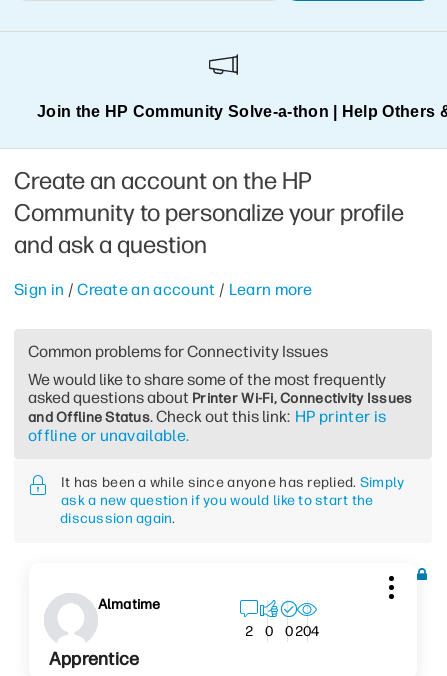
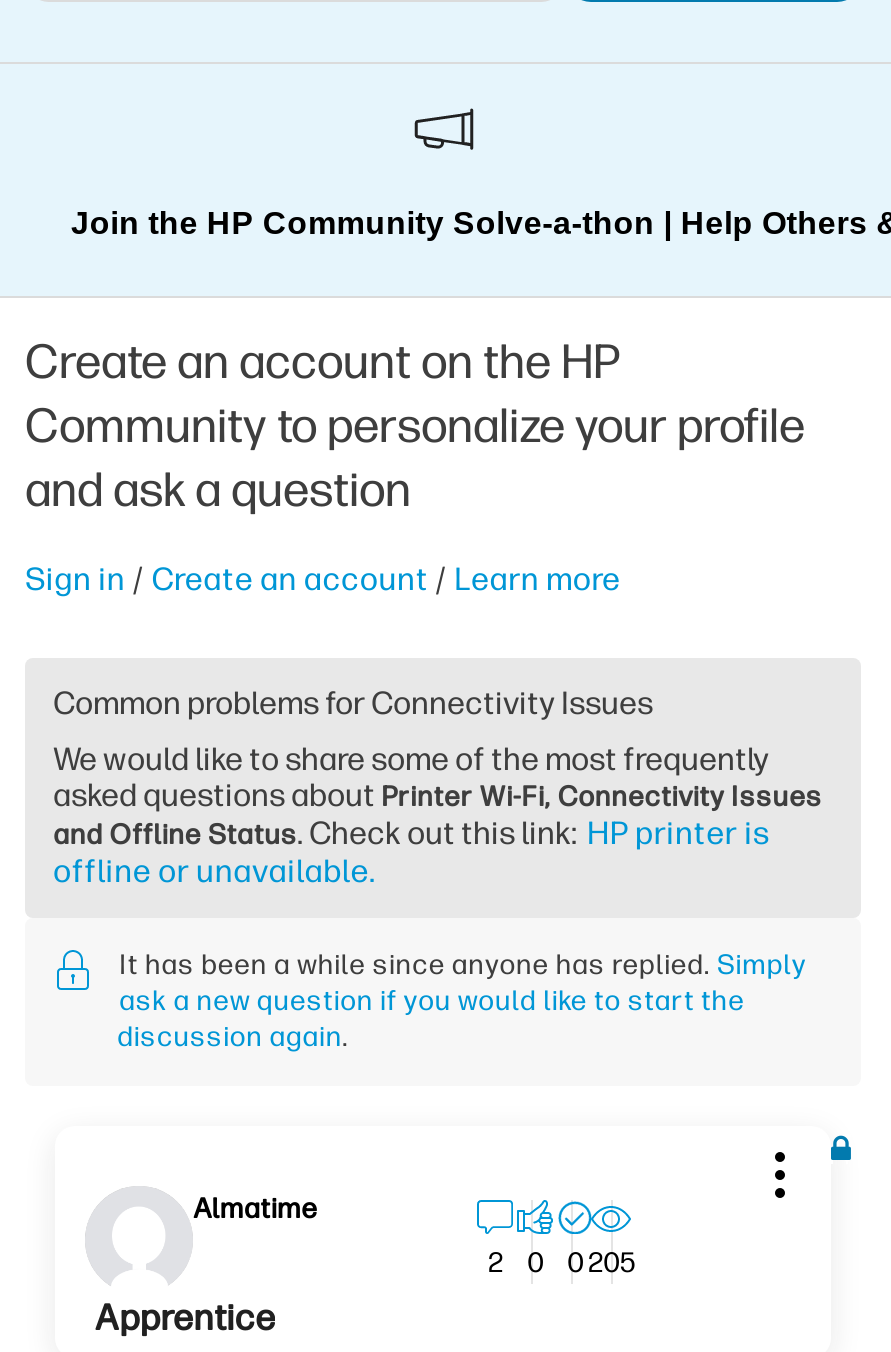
- 2 0 0 204
+ 2 0 0 205
